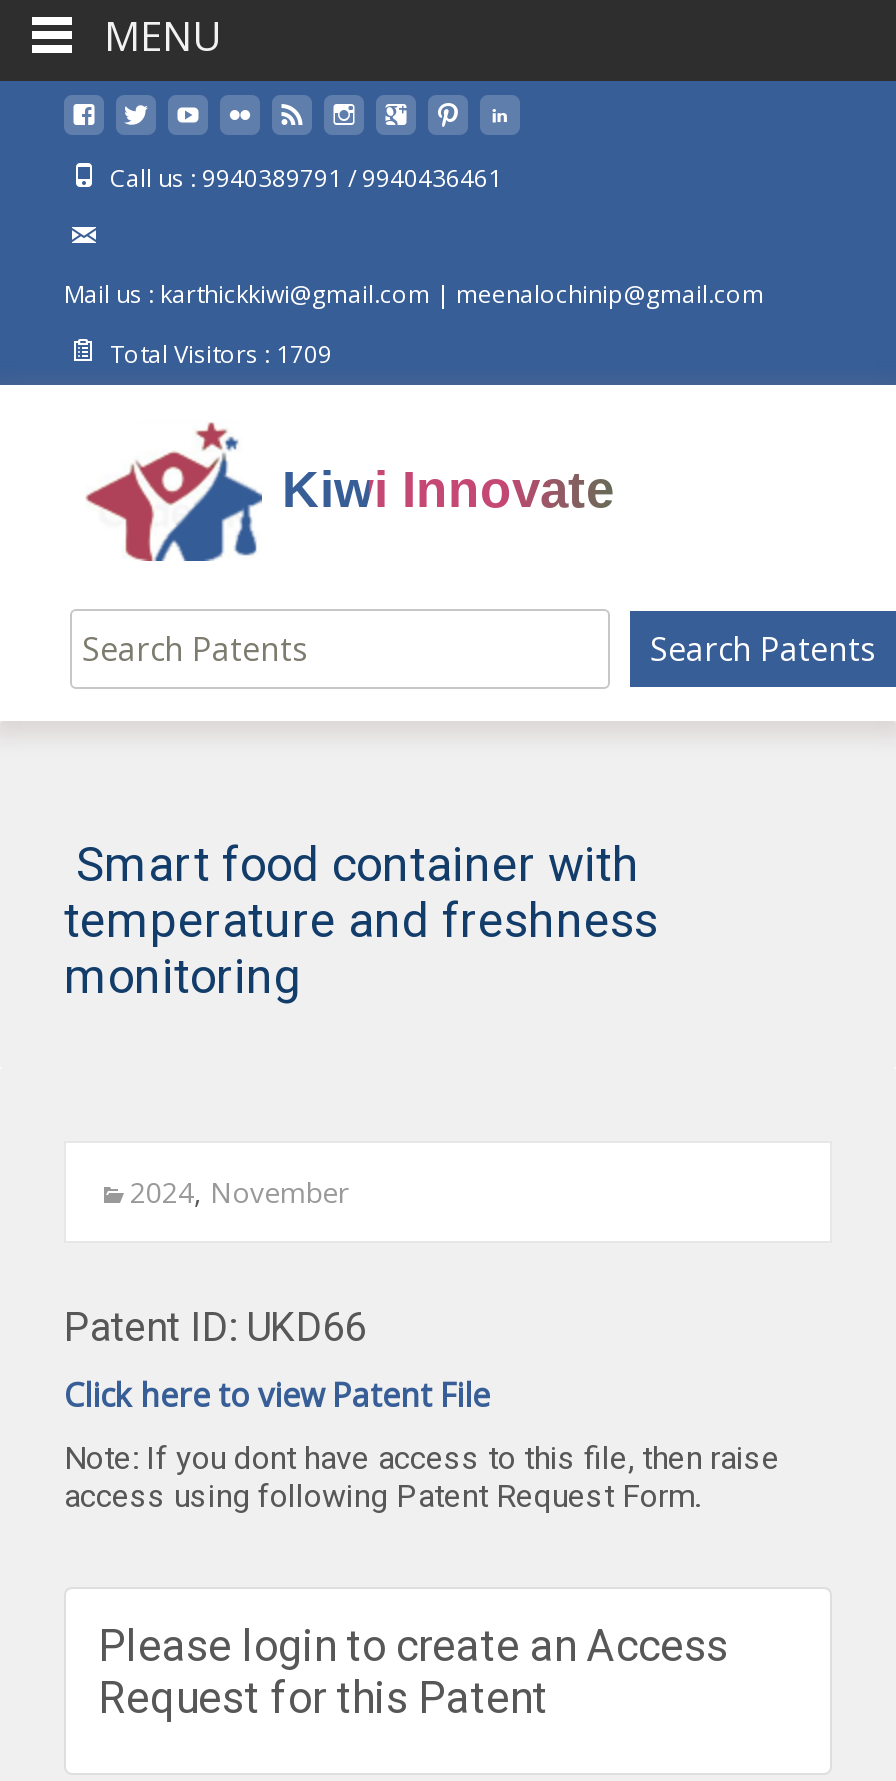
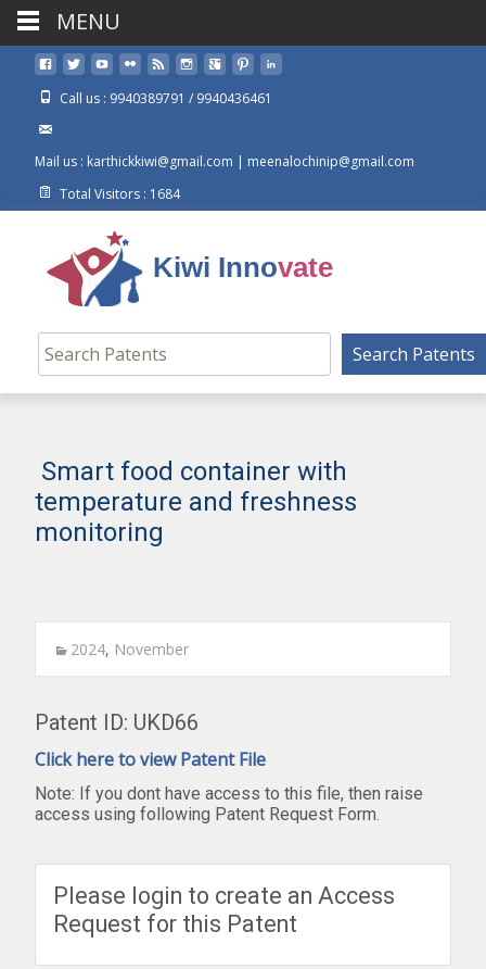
- Total Visitors : 1709
+ Total Visitors : 1684
